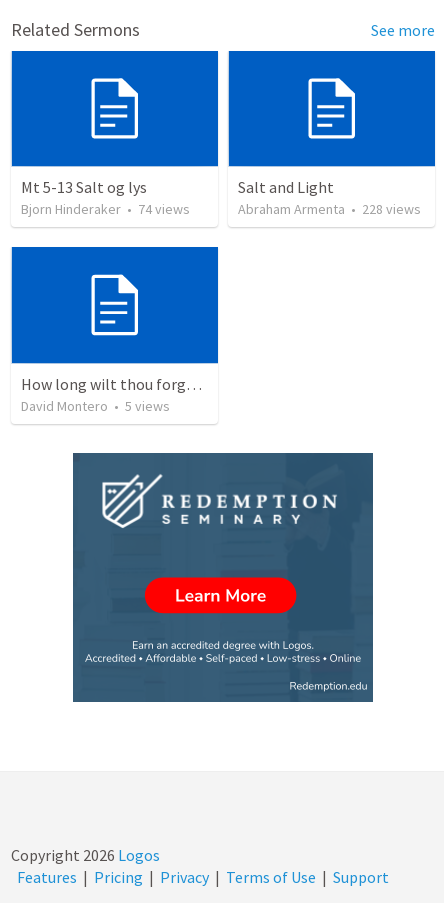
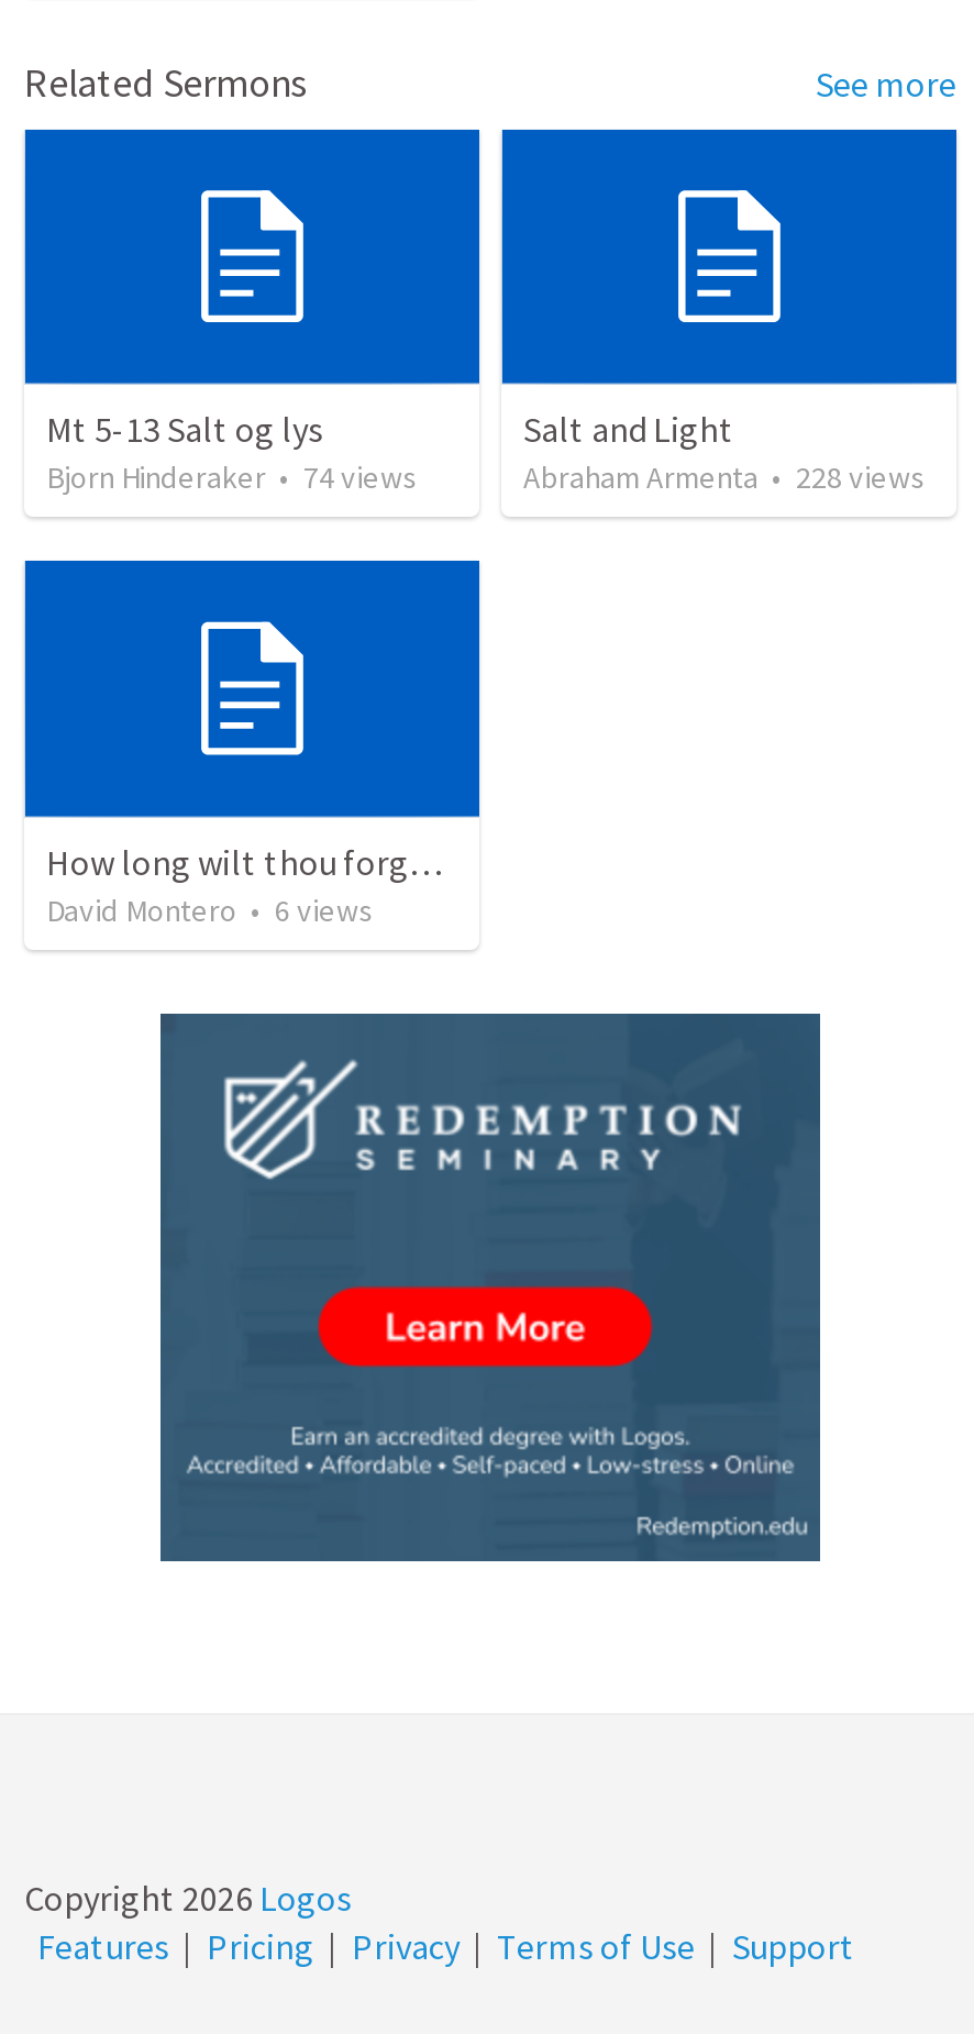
- David Montero • 5 views
+ David Montero • 6 views
